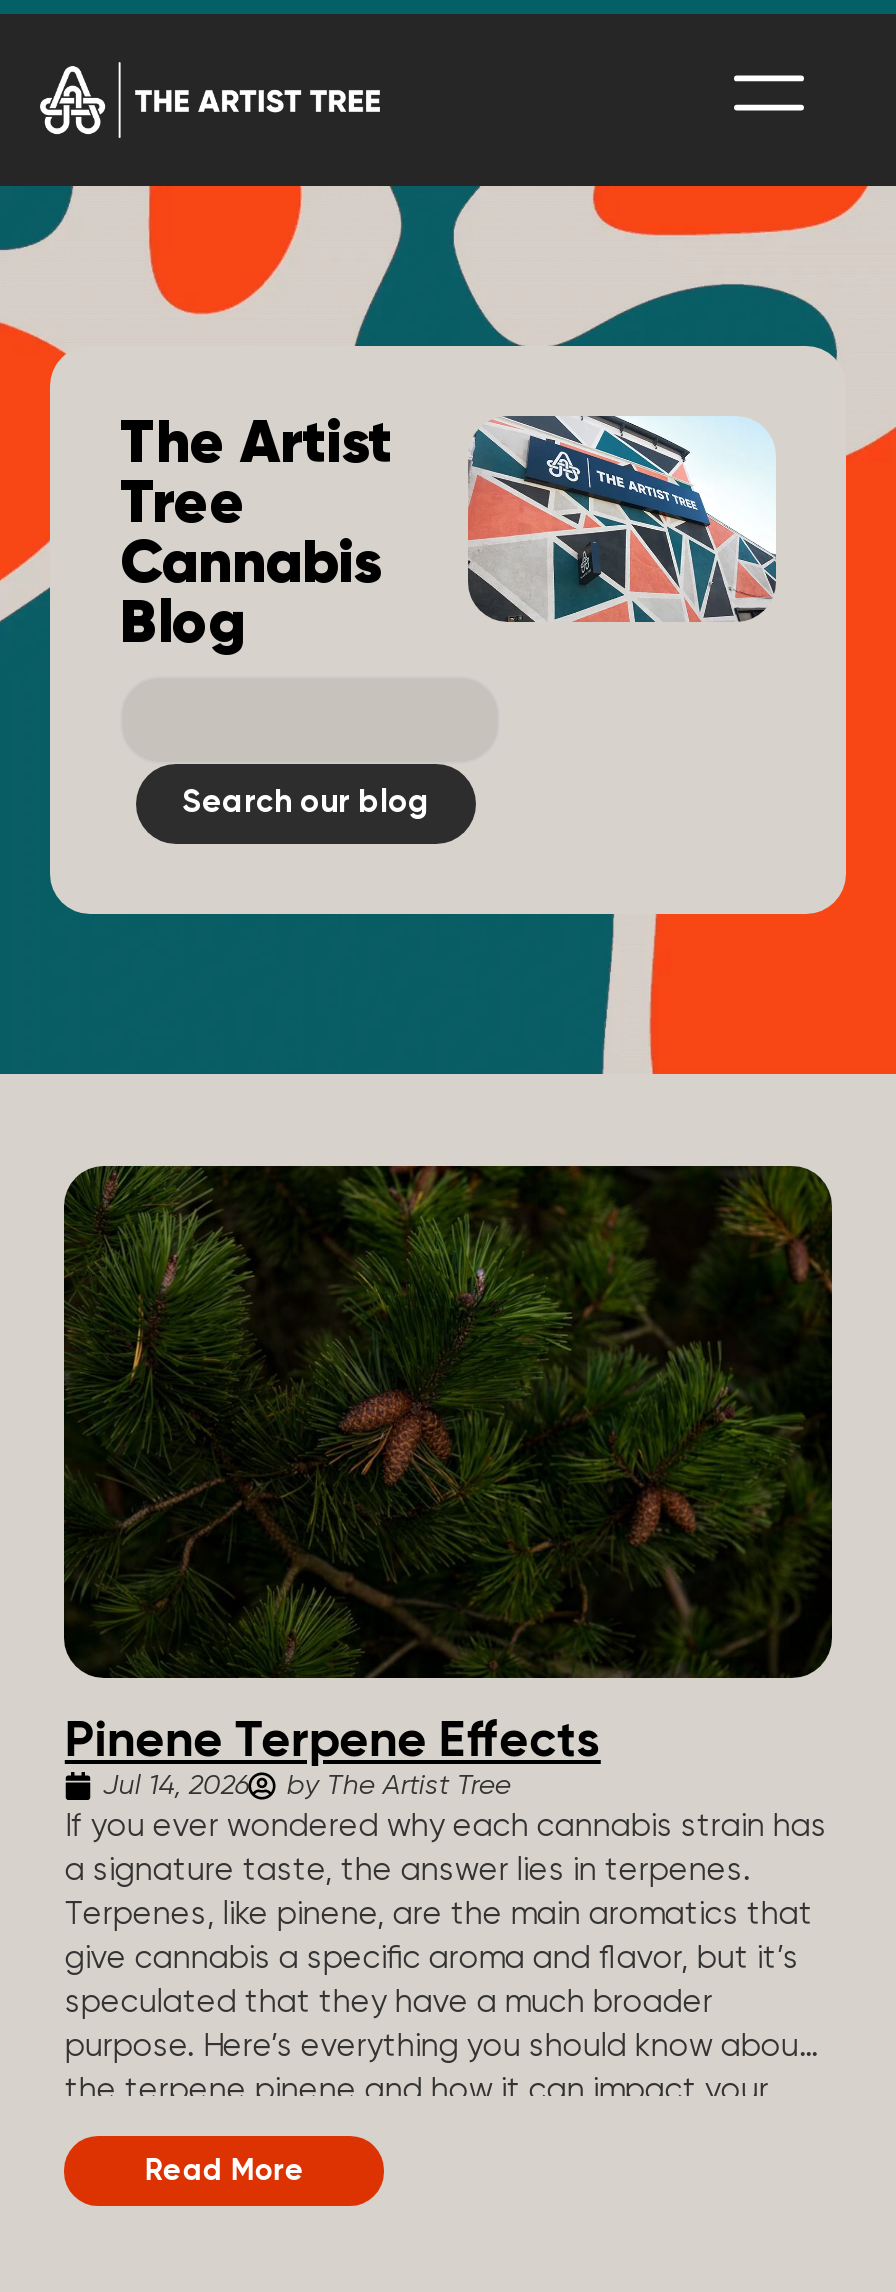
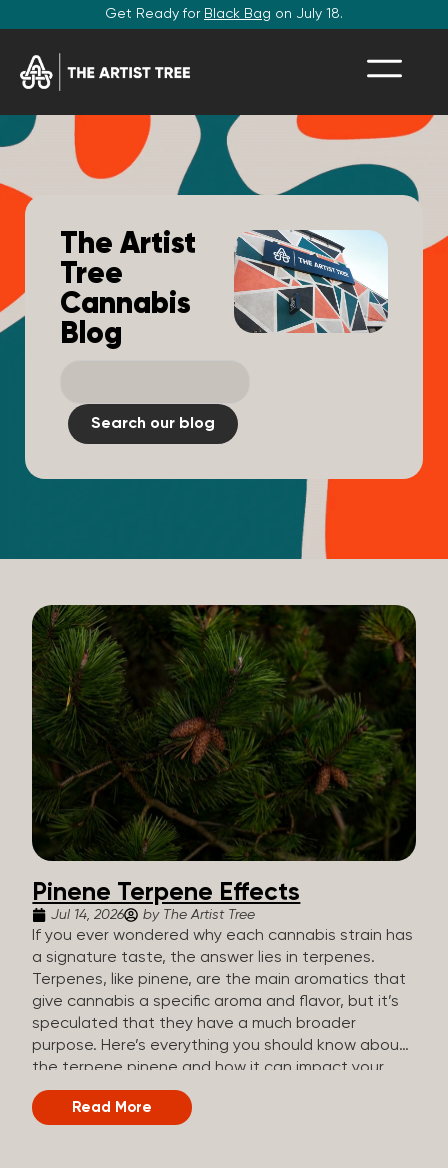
+ Get Ready for Black Bag on July 18.
